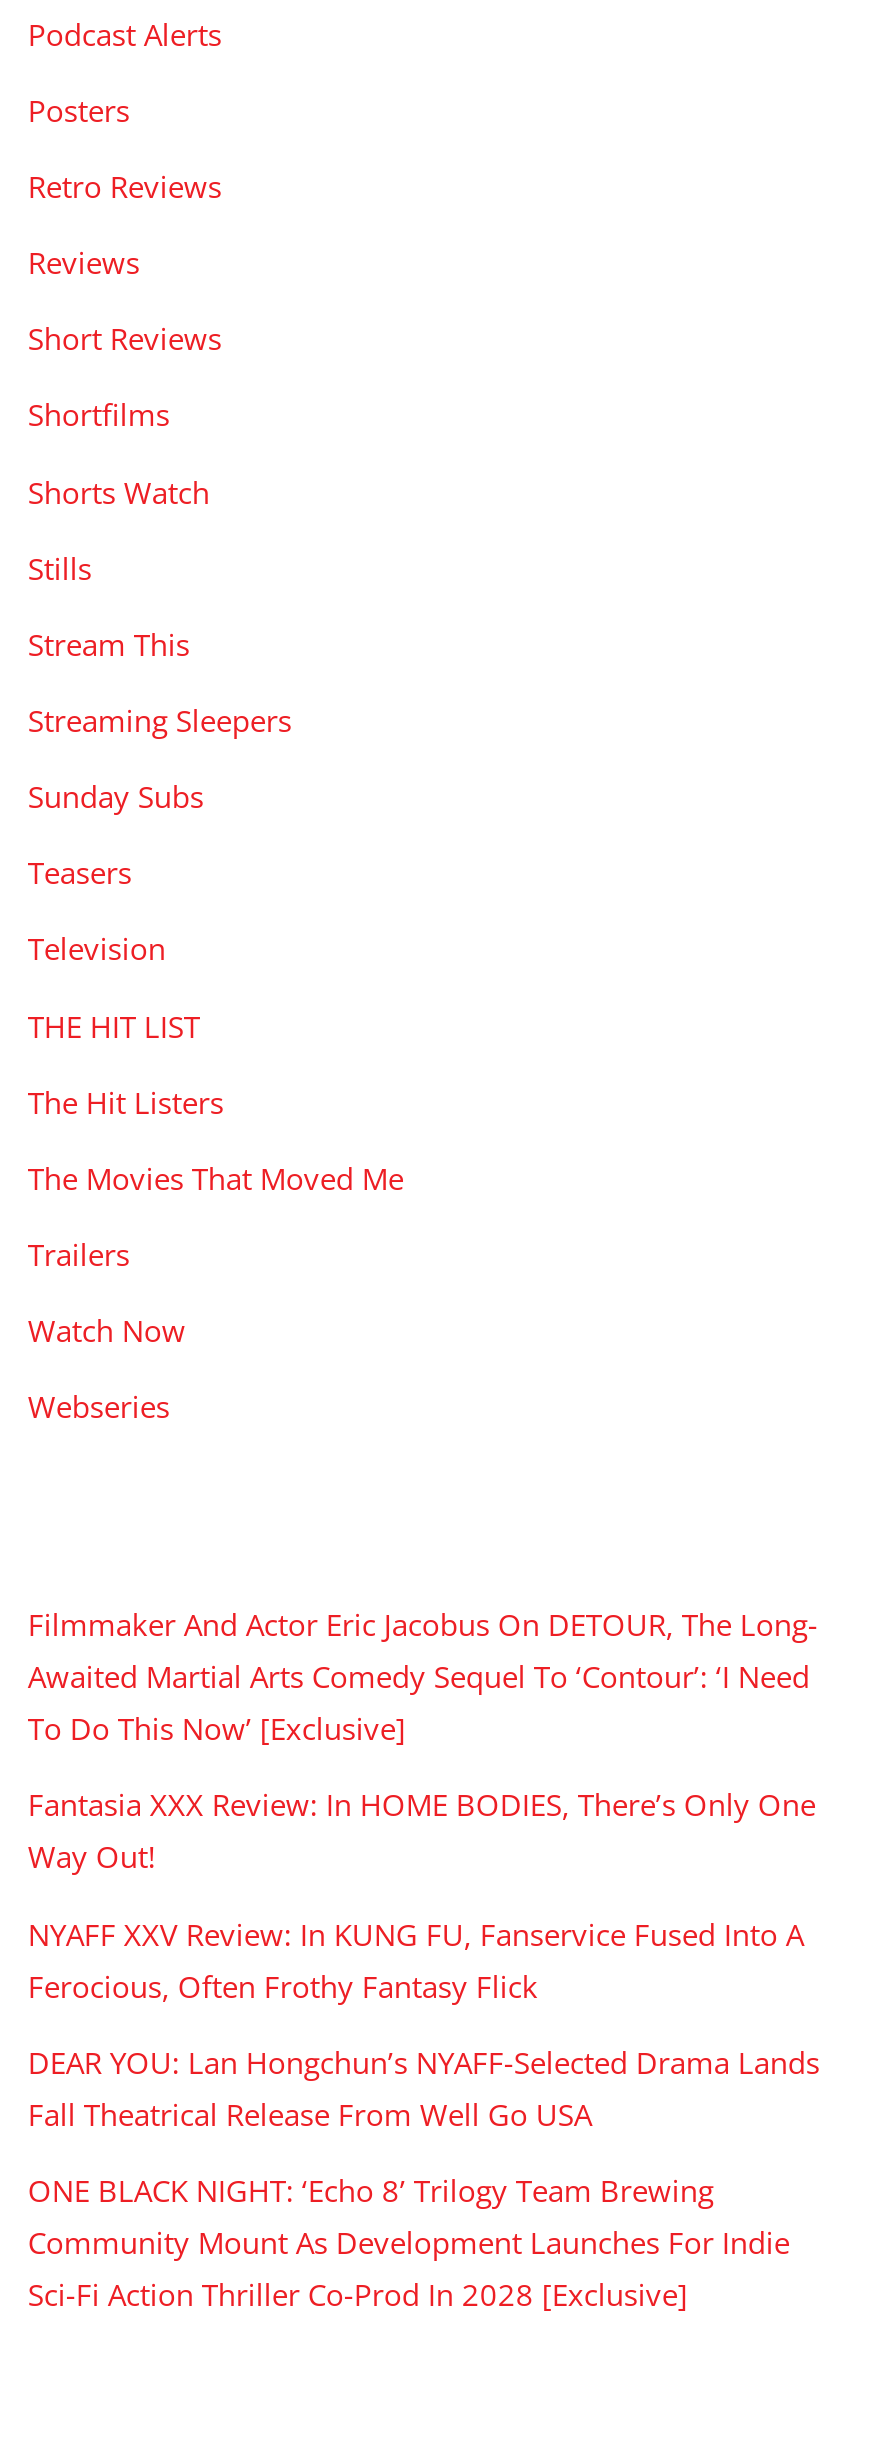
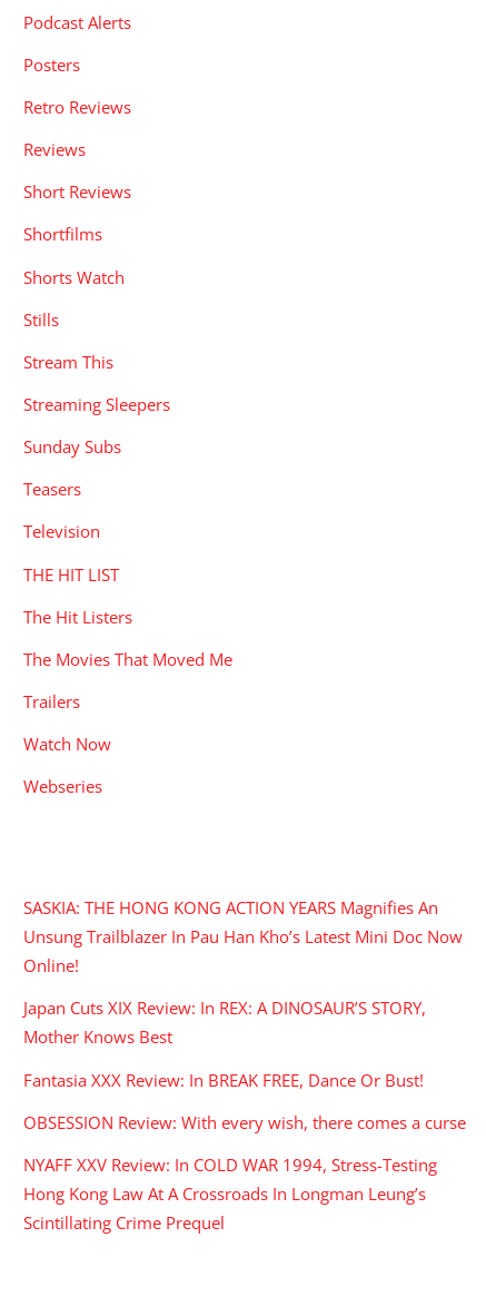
- Filmmaker And Actor Eric Jacobus On DETOUR, The Long-
- Awaited Martial Arts Comedy Sequel To ‘Contour’: ‘I Need
- To Do This Now’ [Exclusive]
+ SASKIA: THE HONG KONG ACTION YEARS Magnifies An
+ Unsung Trailblazer In Pau Han Kho’s Latest Mini Doc Now
+ Online!

- Fantasia XXX Review: In HOME BODIES, There’s Only One
- Way Out!
+ Japan Cuts XIX Review: In REX: A DINOSAUR’S STORY,
+ Mother Knows Best

- NYAFF XXV Review: In KUNG FU, Fanservice Fused Into A
- Ferocious, Often Frothy Fantasy Flick
+ Fantasia XXX Review: In BREAK FREE, Dance Or Bust!

- DEAR YOU: Lan Hongchun’s NYAFF-Selected Drama Lands
- Fall Theatrical Release From Well Go USA
+ OBSESSION Review: With every wish, there comes a curse

- ONE BLACK NIGHT: ‘Echo 8’ Trilogy Team Brewing
- Community Mount As Development Launches For Indie
- Sci-Fi Action Thriller Co-Prod In 2028 [Exclusive]
+ NYAFF XXV Review: In COLD WAR 1994, Stress-Testing
+ Hong Kong Law At A Crossroads In Longman Leung’s
+ Scintillating Crime Prequel
